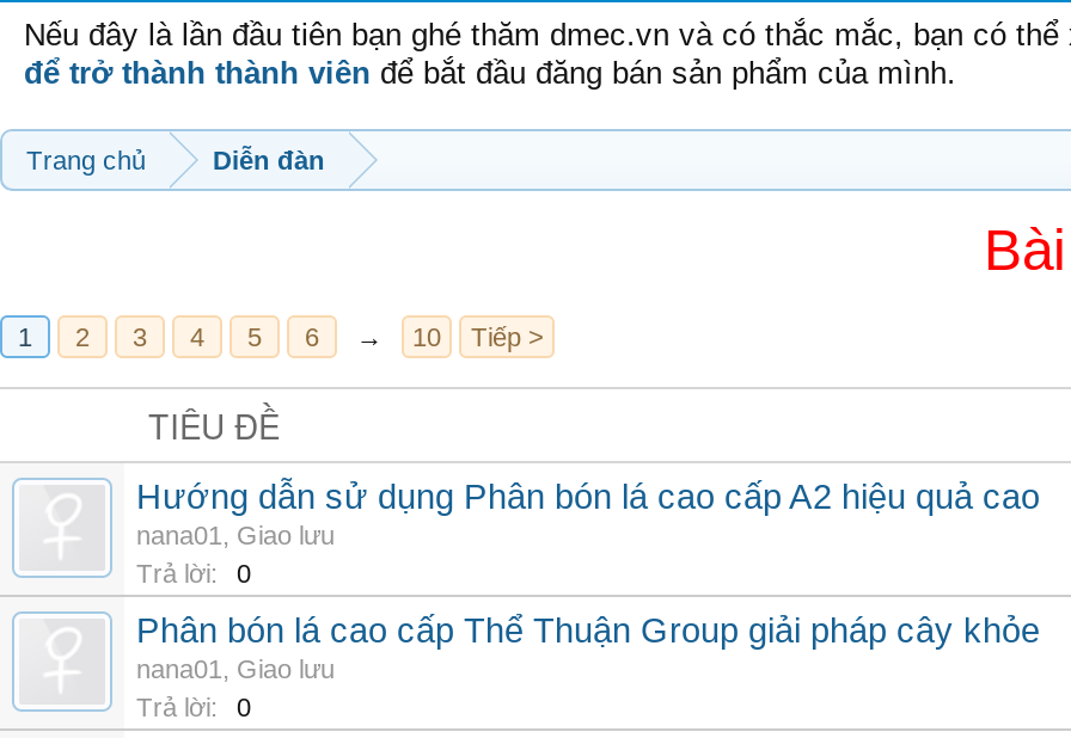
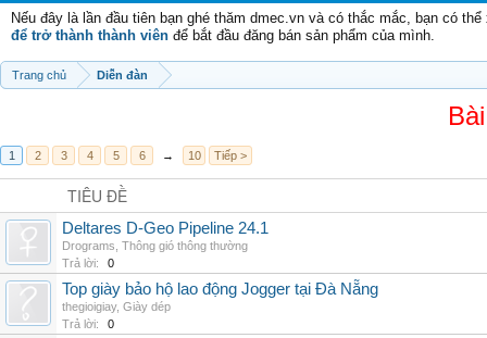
- Hướng dẫn sử dụng Phân bón lá cao cấp A2 hiệu quả cao
- nana01, Giao lưu
+ Deltares D-Geo Pipeline 24.1
+ Drograms, Thông gió thông thường

- Phân bón lá cao cấp Thể Thuận Group giải pháp cây khỏe
- nana01, Giao lưu
+ Top giày bảo hộ lao động Jogger tại Đà Nẵng
+ thegioigiay, Giày dép
